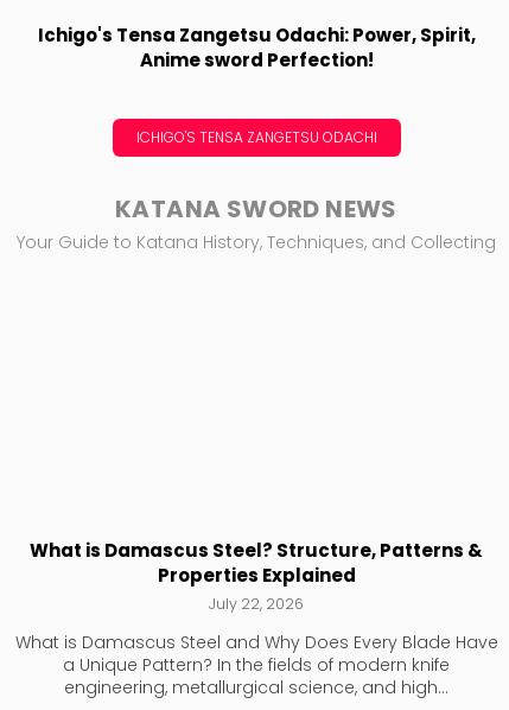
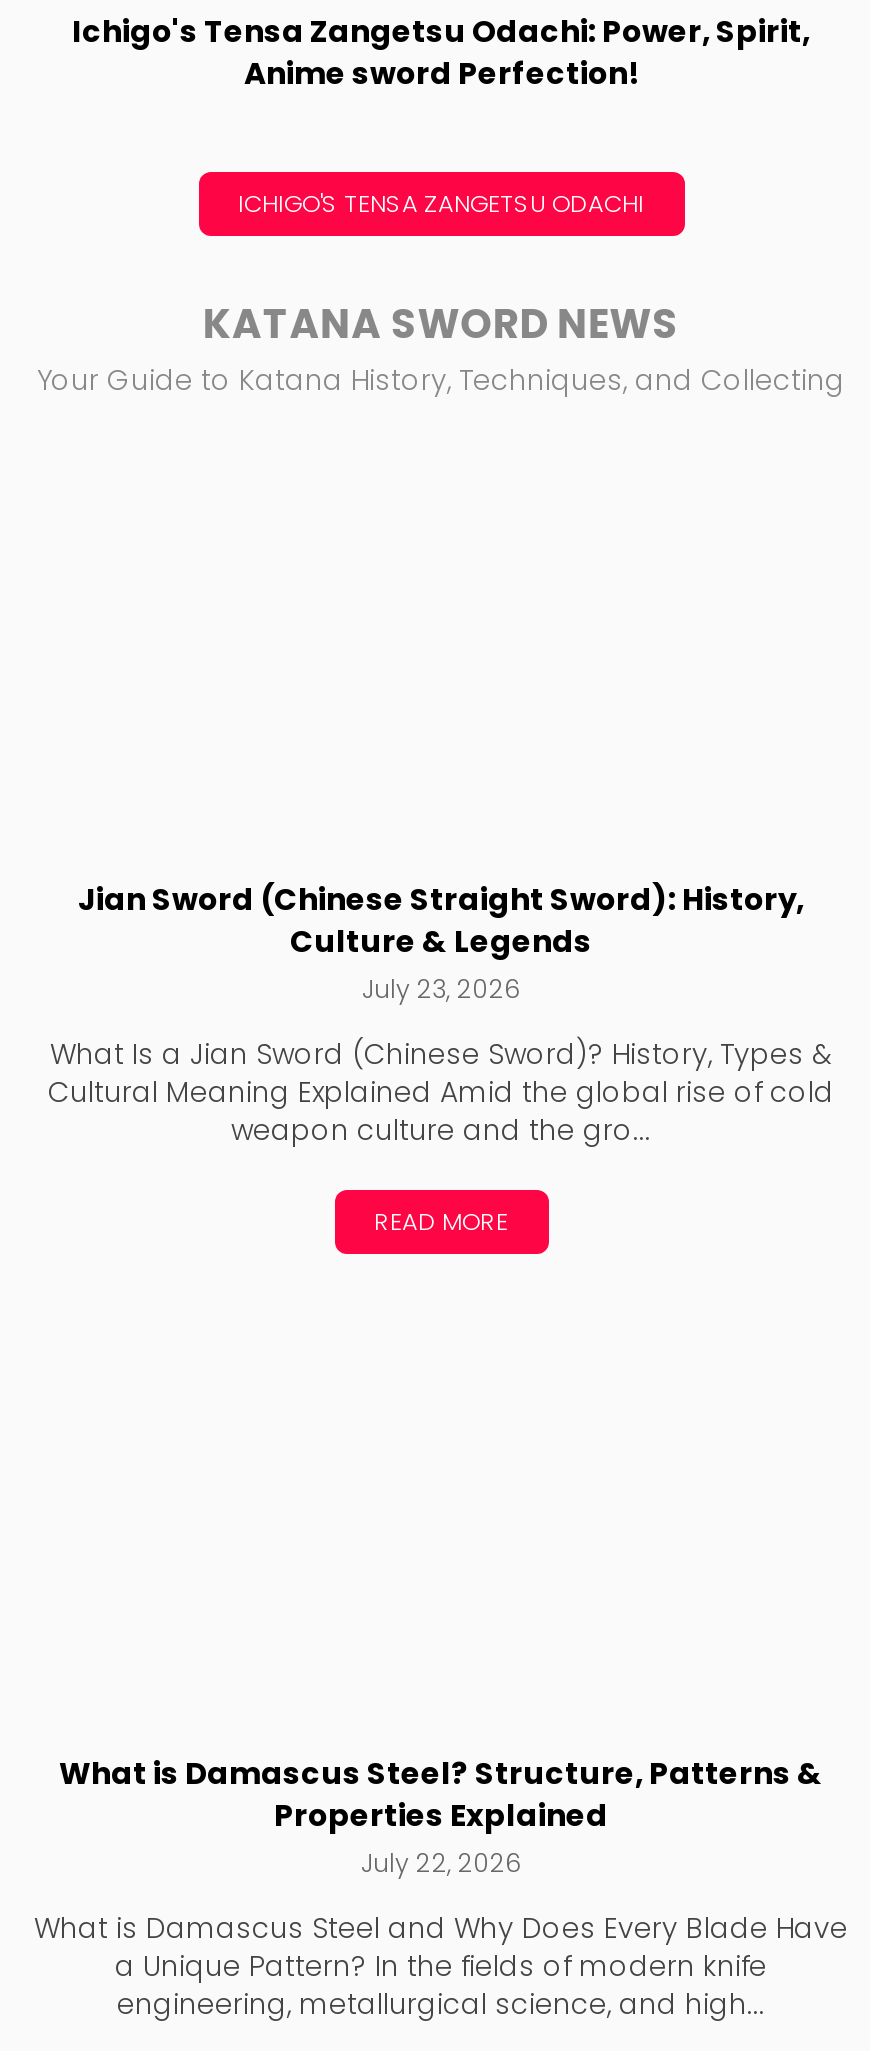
+ Jian Sword (Chinese Straight Sword): History,
+ Culture & Legends
+ July 23, 2026
+ What Is a Jian Sword (Chinese Sword)? History, Types &
+ Cultural Meaning Explained Amid the global rise of cold
+ weapon culture and the gro...
+ READ MORE
